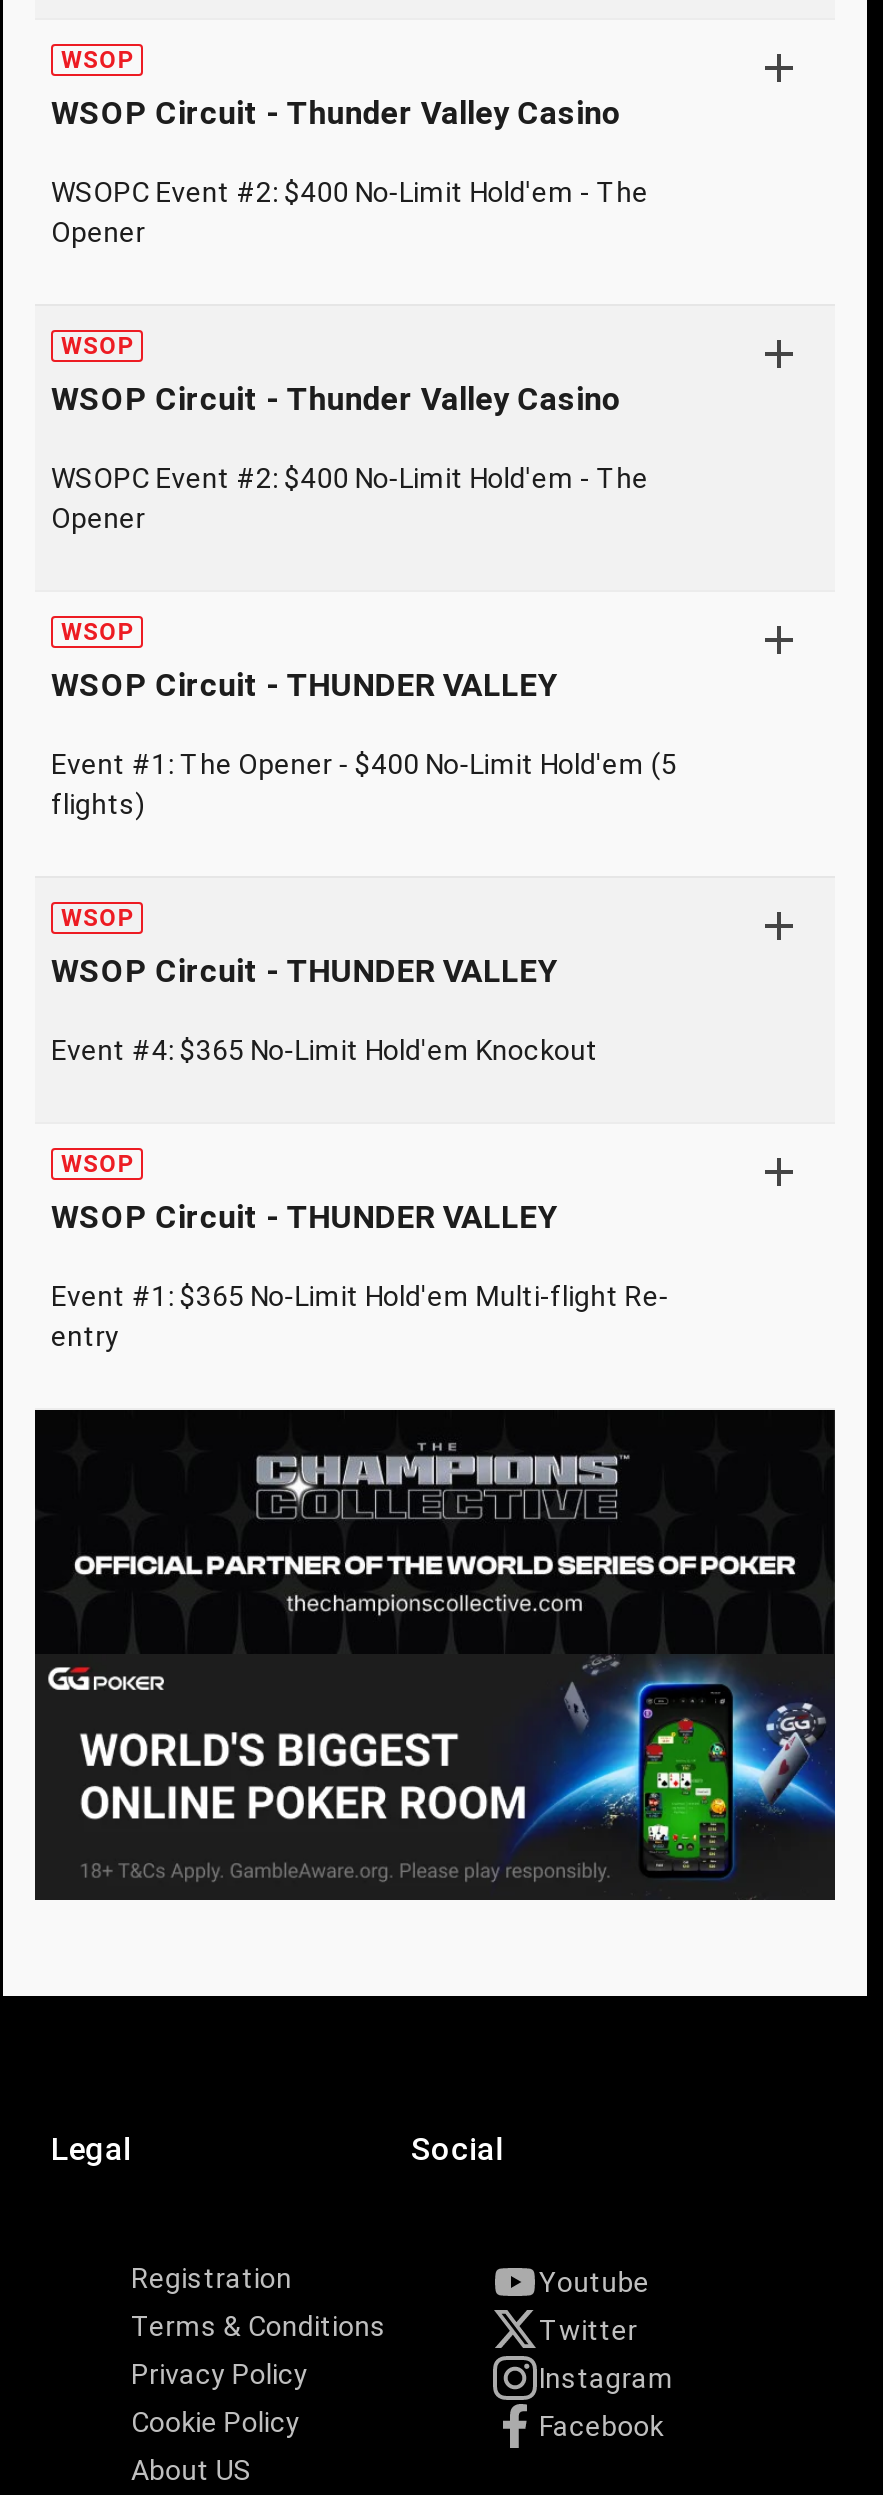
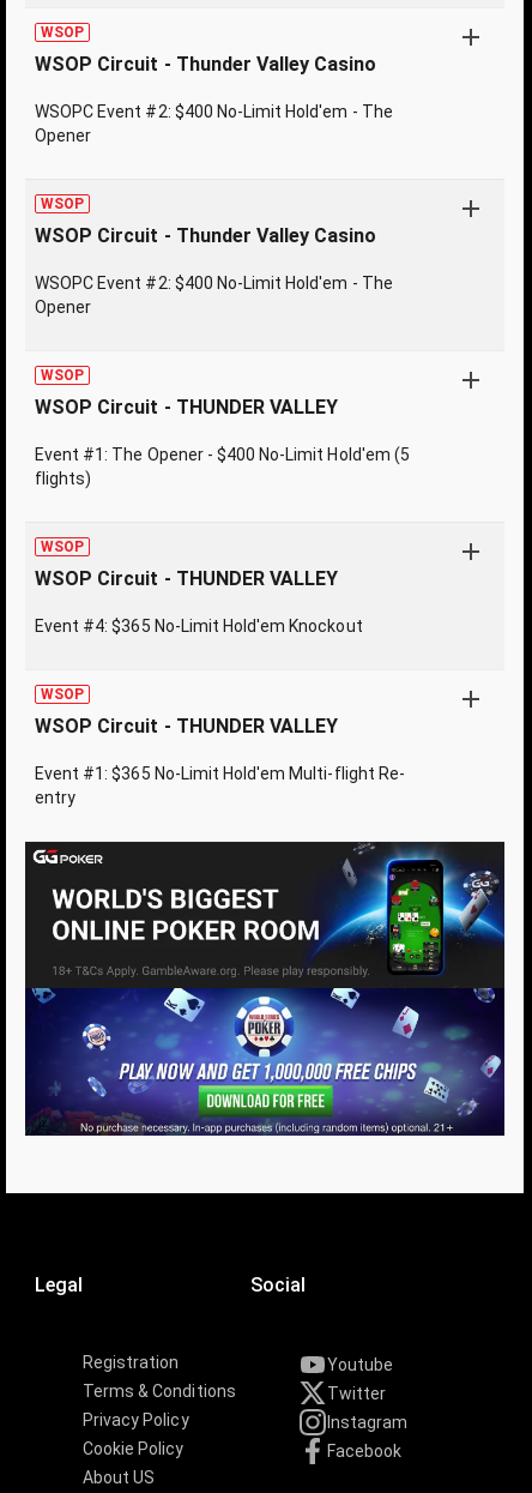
- [image]
+ [image]

- [image]
+ [image]
